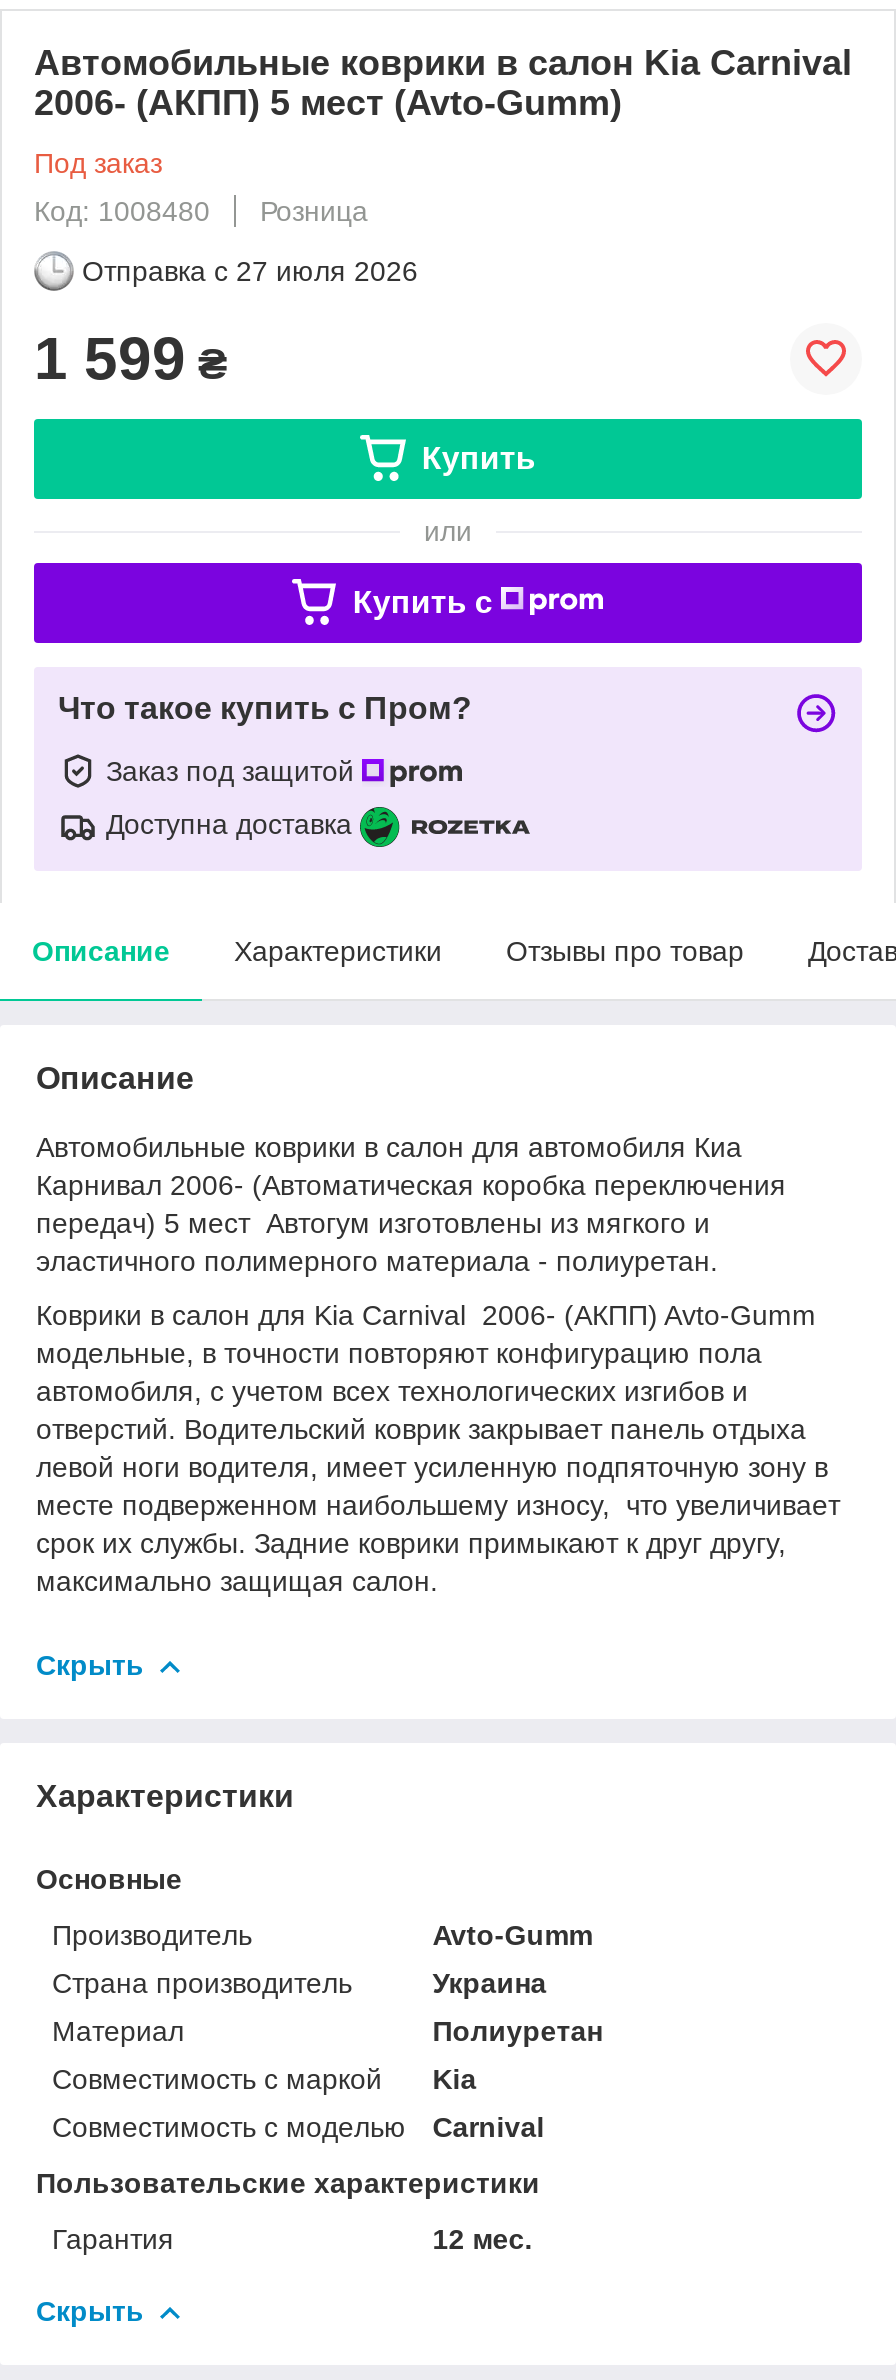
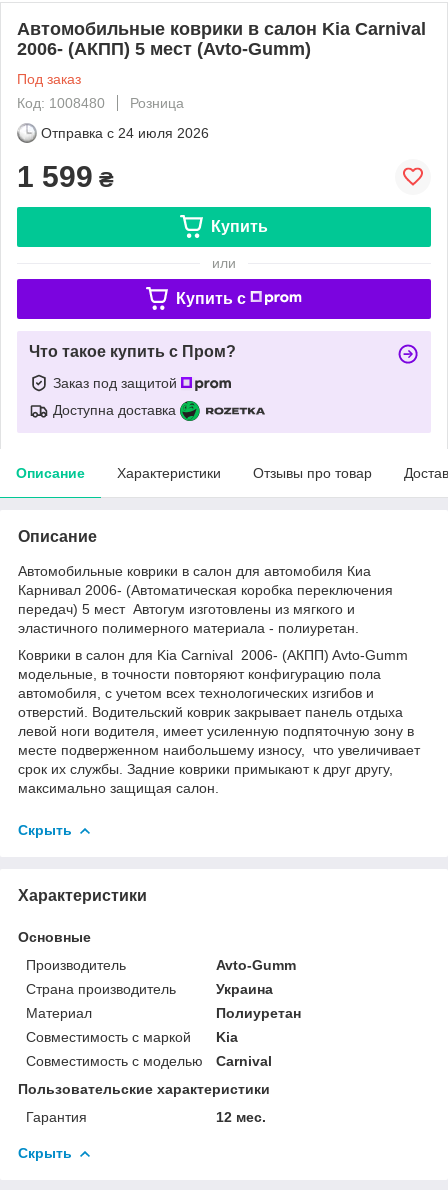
- Отправка с 27 июля 2026
+ Отправка с 24 июля 2026
